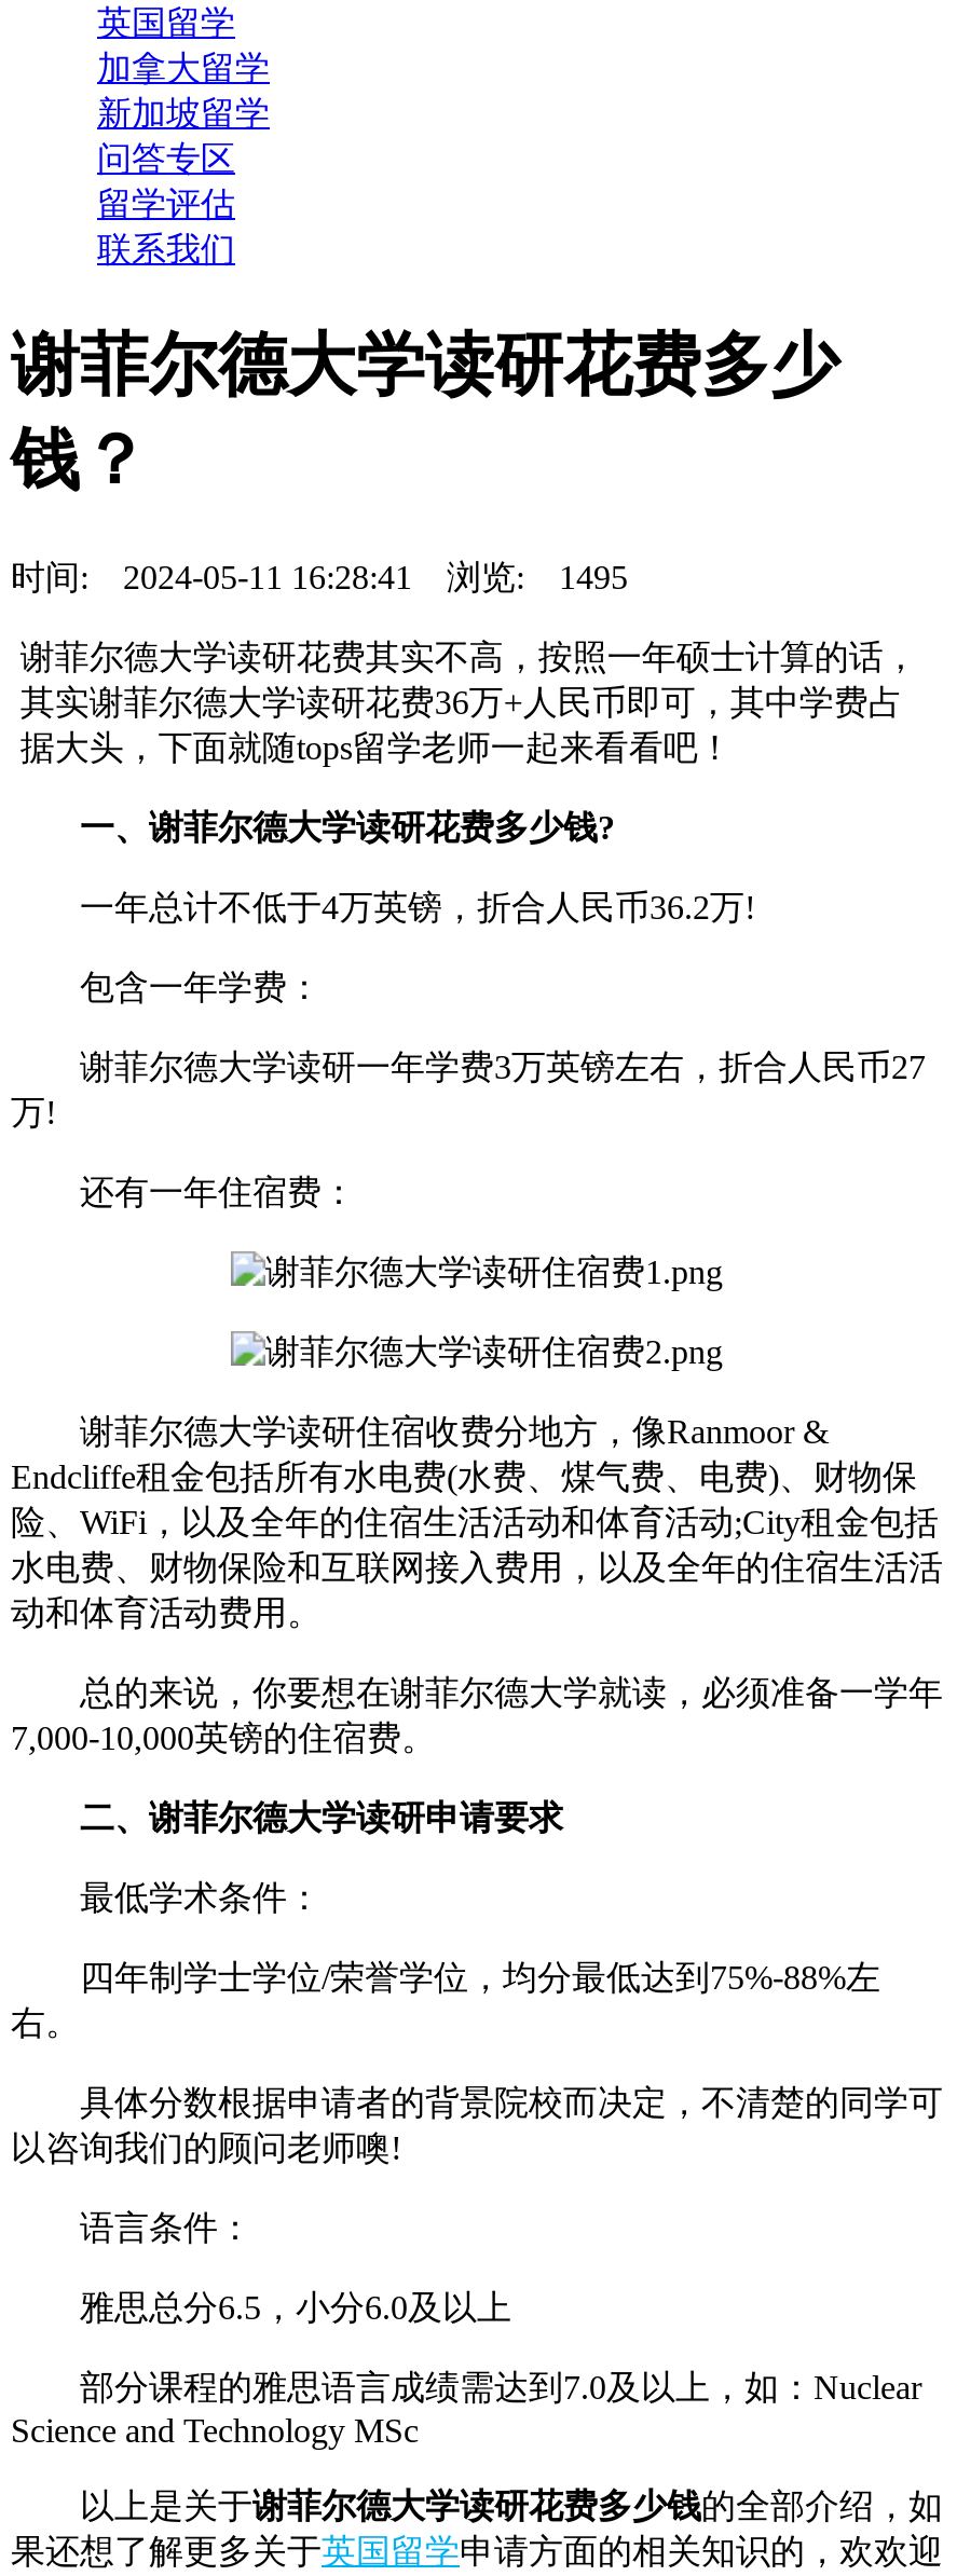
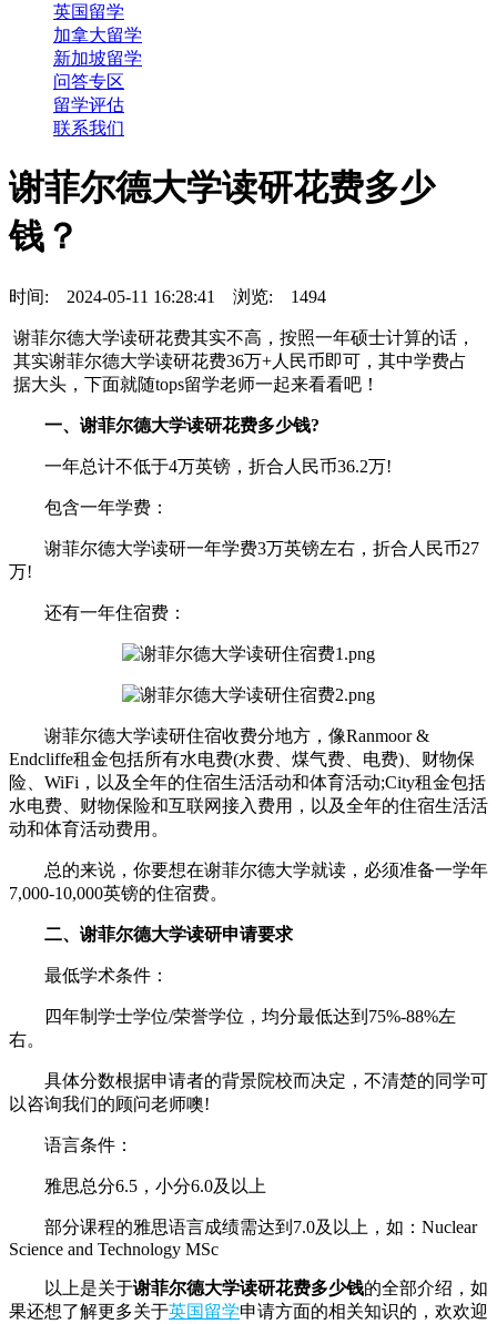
- 时间: 2024-05-11 16:28:41 浏览: 1495
+ 时间: 2024-05-11 16:28:41 浏览: 1494
